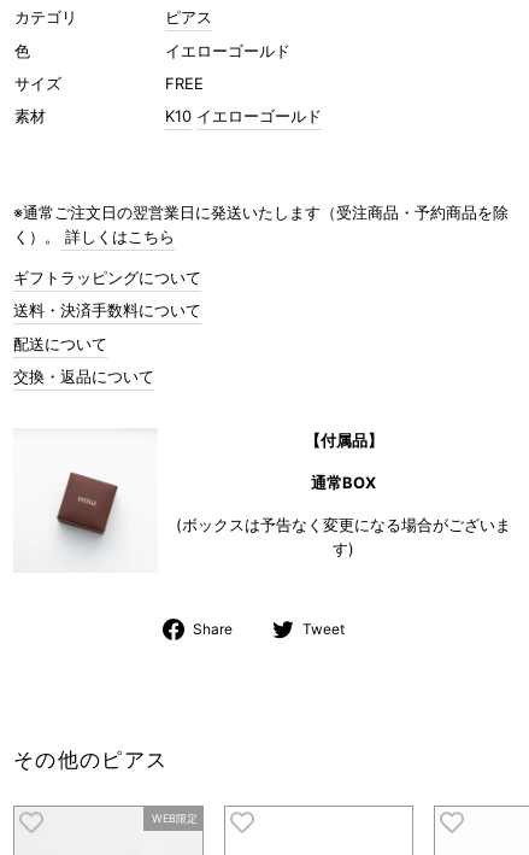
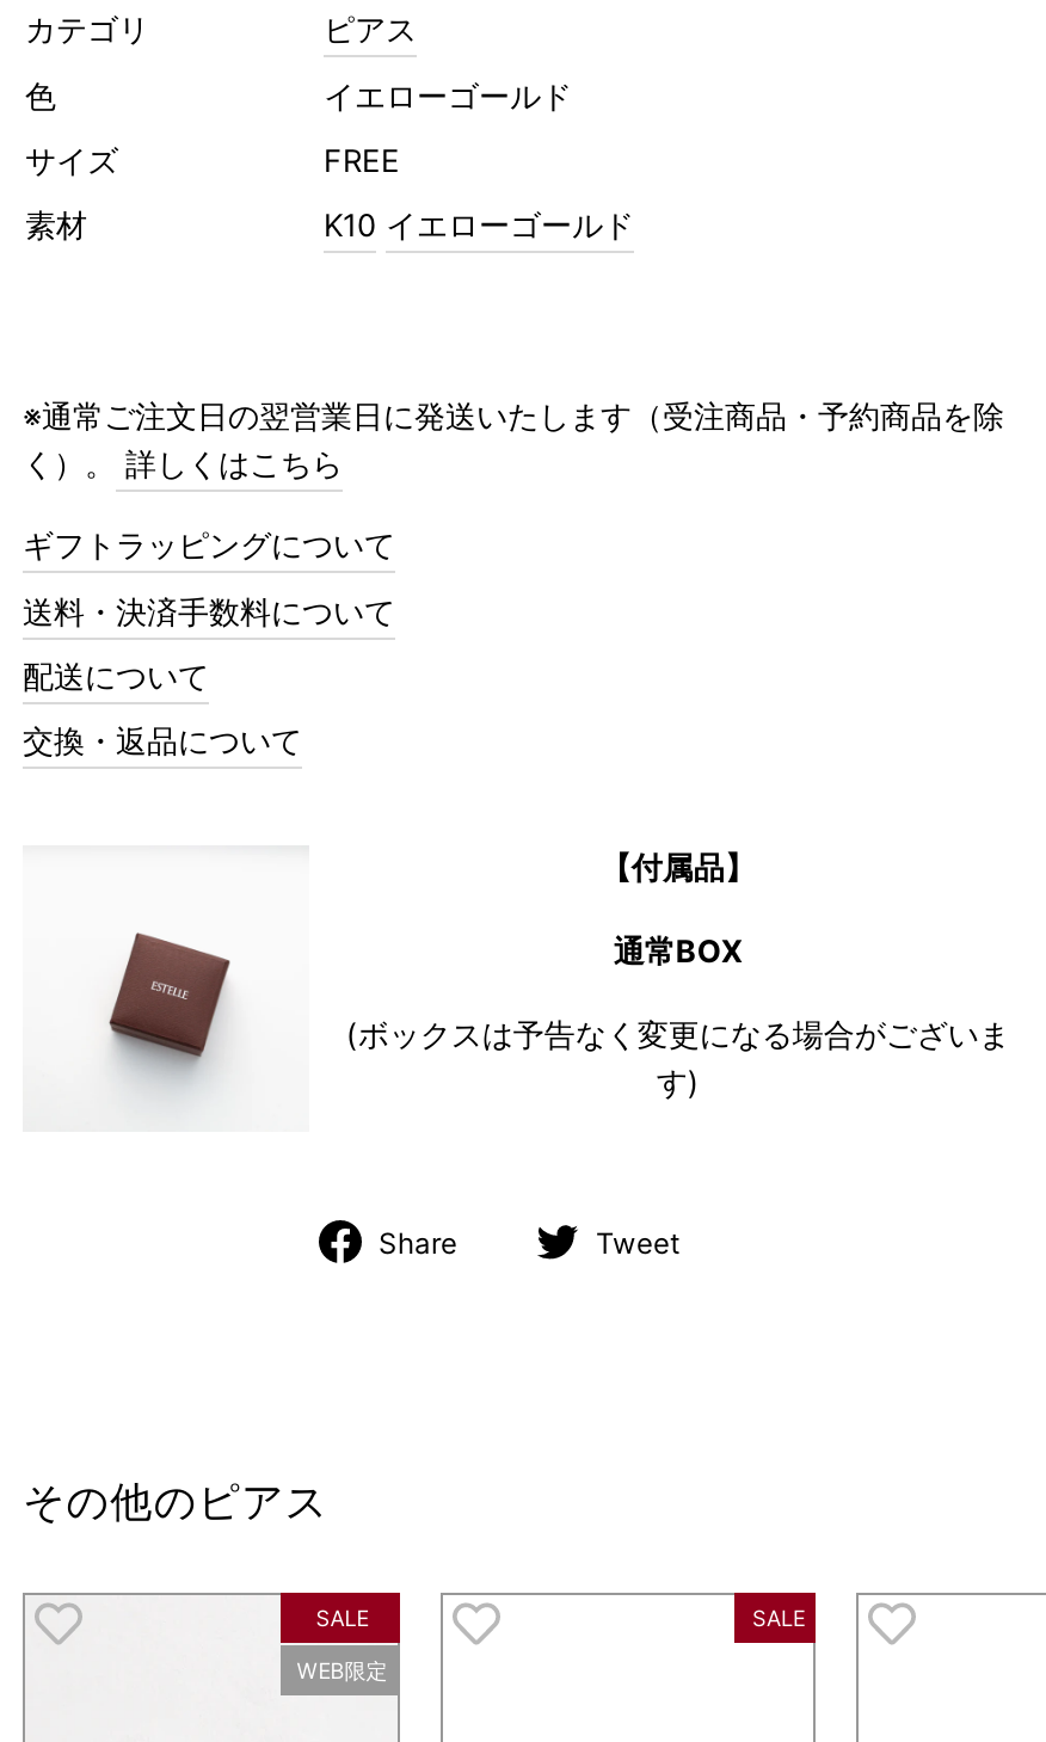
+ SALE

+ SALE
